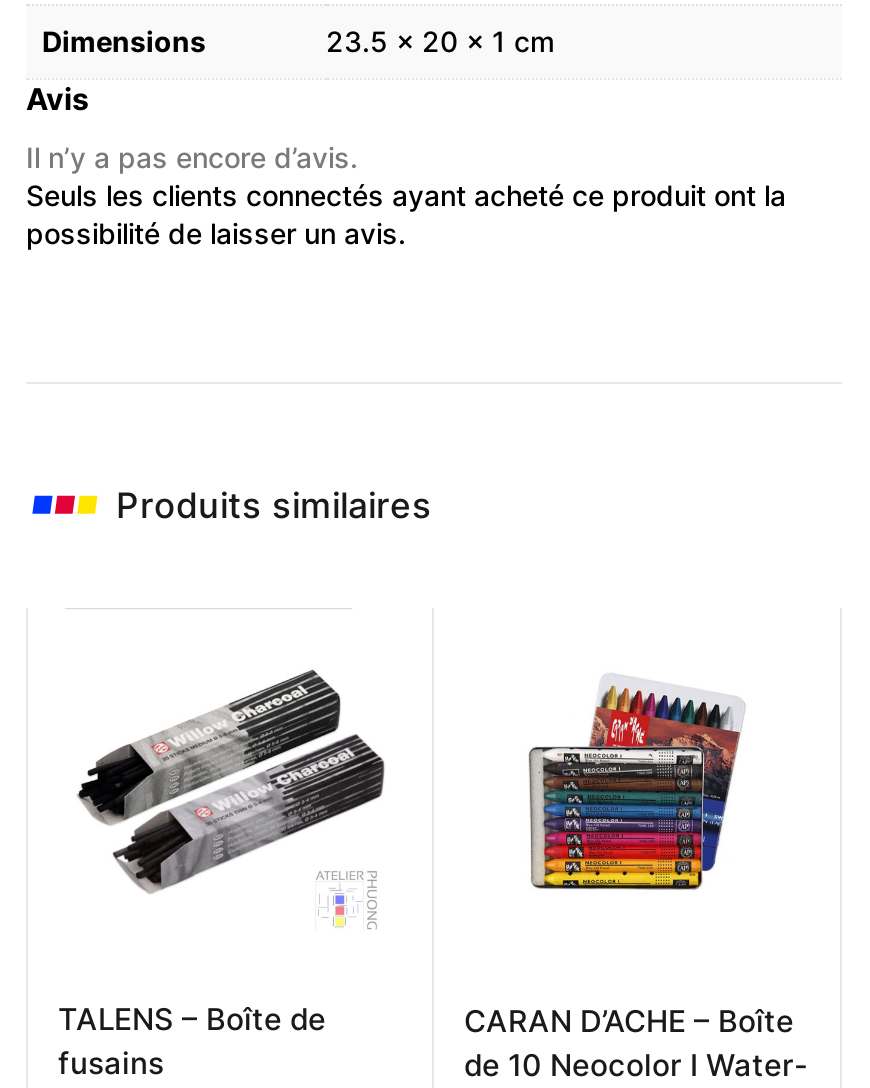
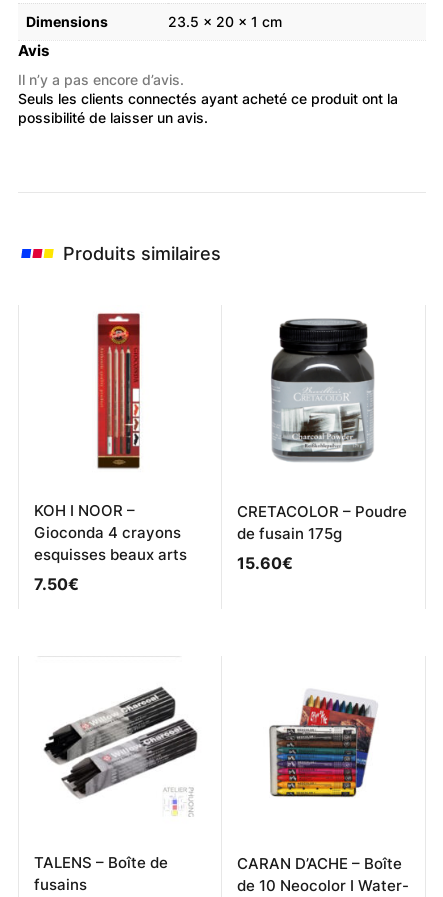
+ [image]
+ KOH I NOOR –
+ Gioconda 4 crayons
+ esquisses beaux arts
+ 7.50€

+ [image]
+ CRETACOLOR – Poudre
+ de fusain 175g
+ 15.60€
